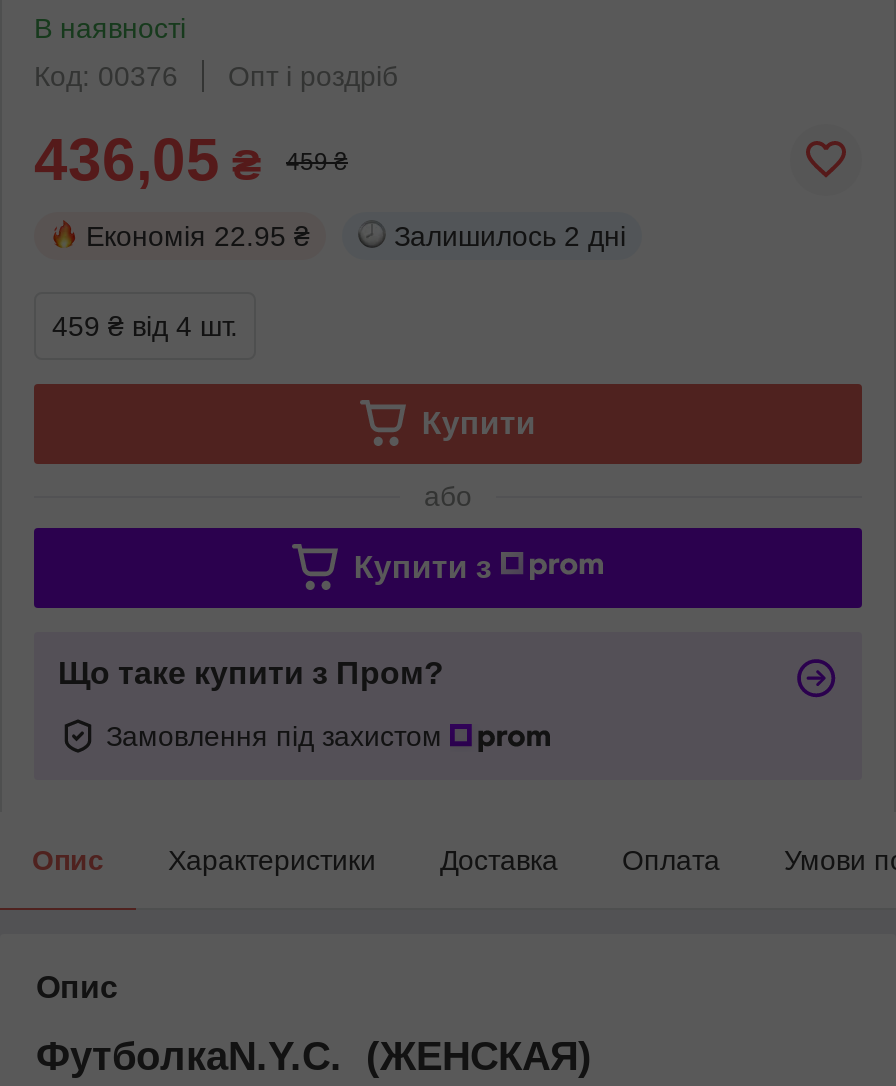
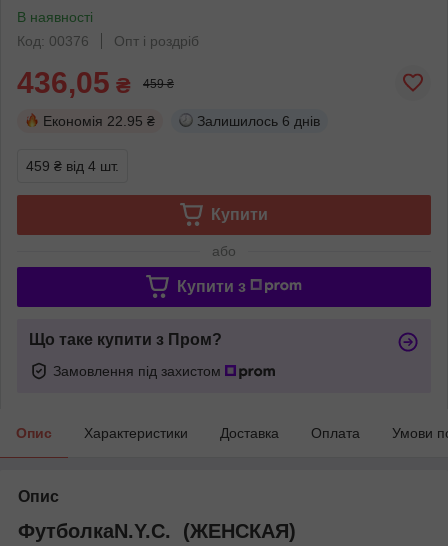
- Залишилось 2 дні
+ Залишилось 6 днів
